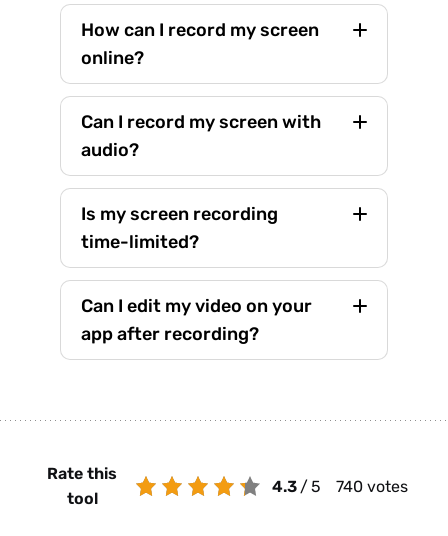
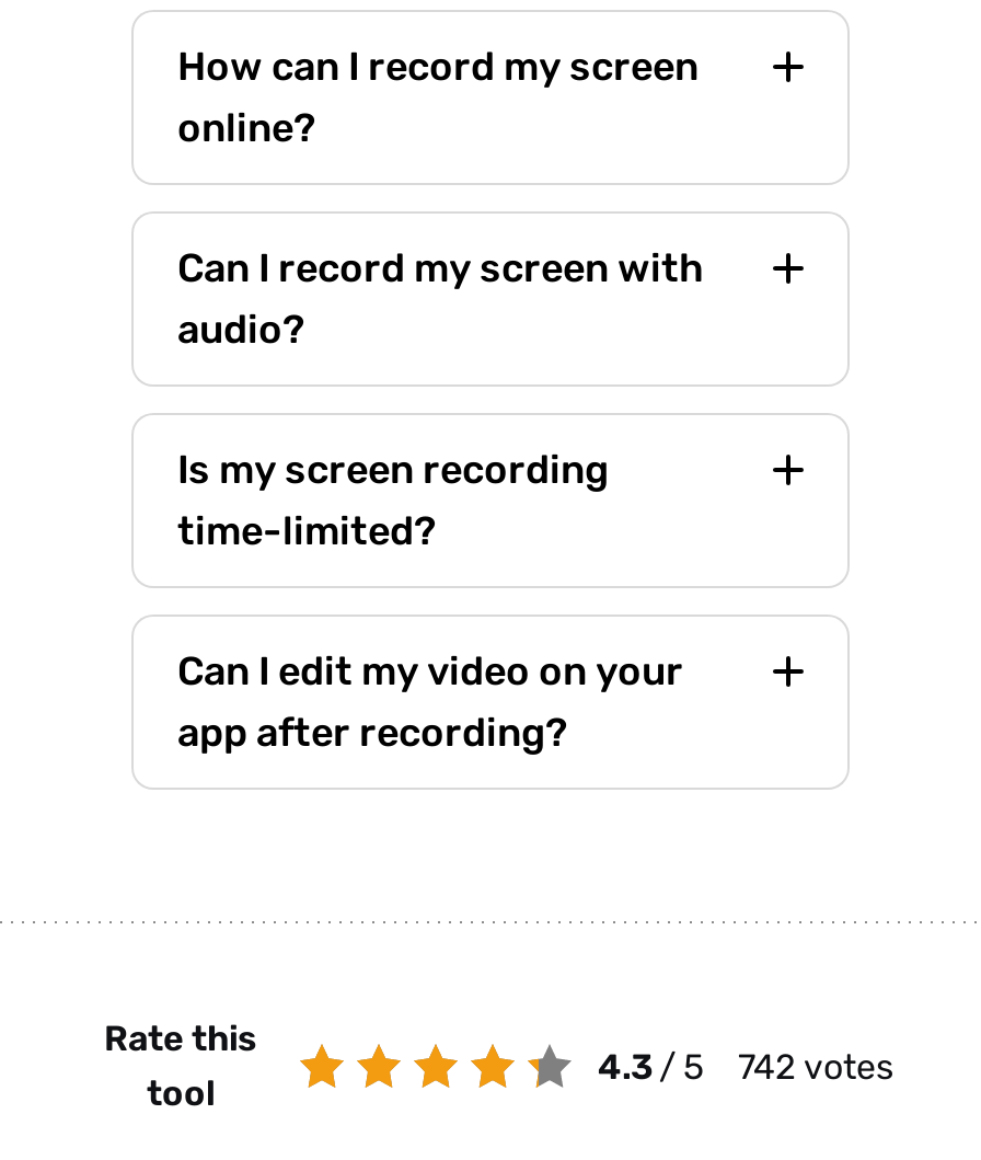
- 4.3 / 5 740 votes
+ 4.3 / 5 742 votes
